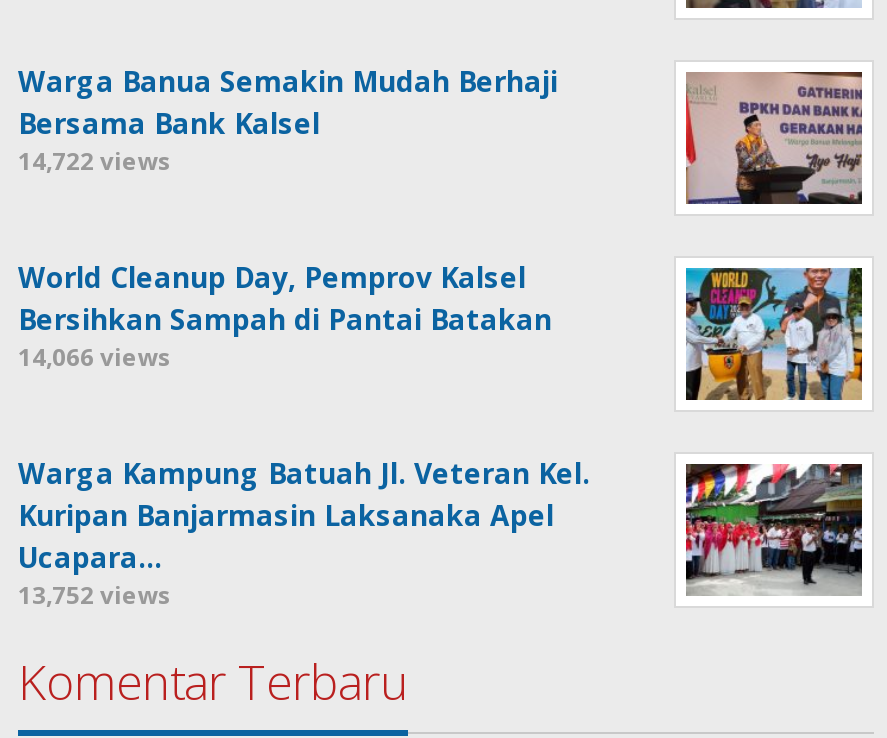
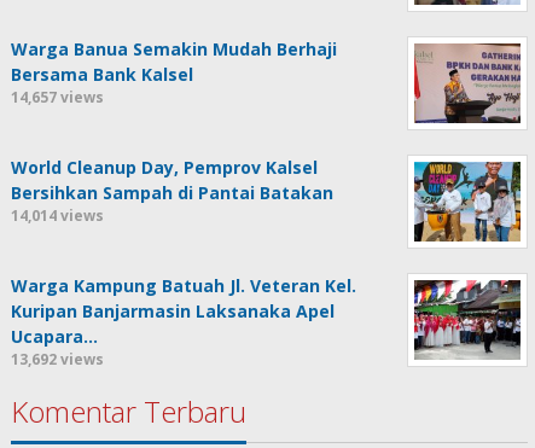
- 14,722 views
+ 14,657 views

- 14,066 views
+ 14,014 views

- 13,752 views
+ 13,692 views
